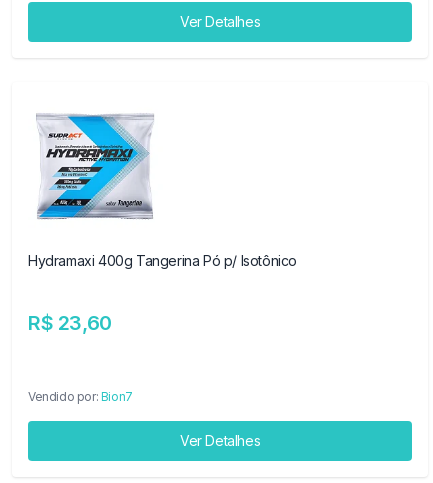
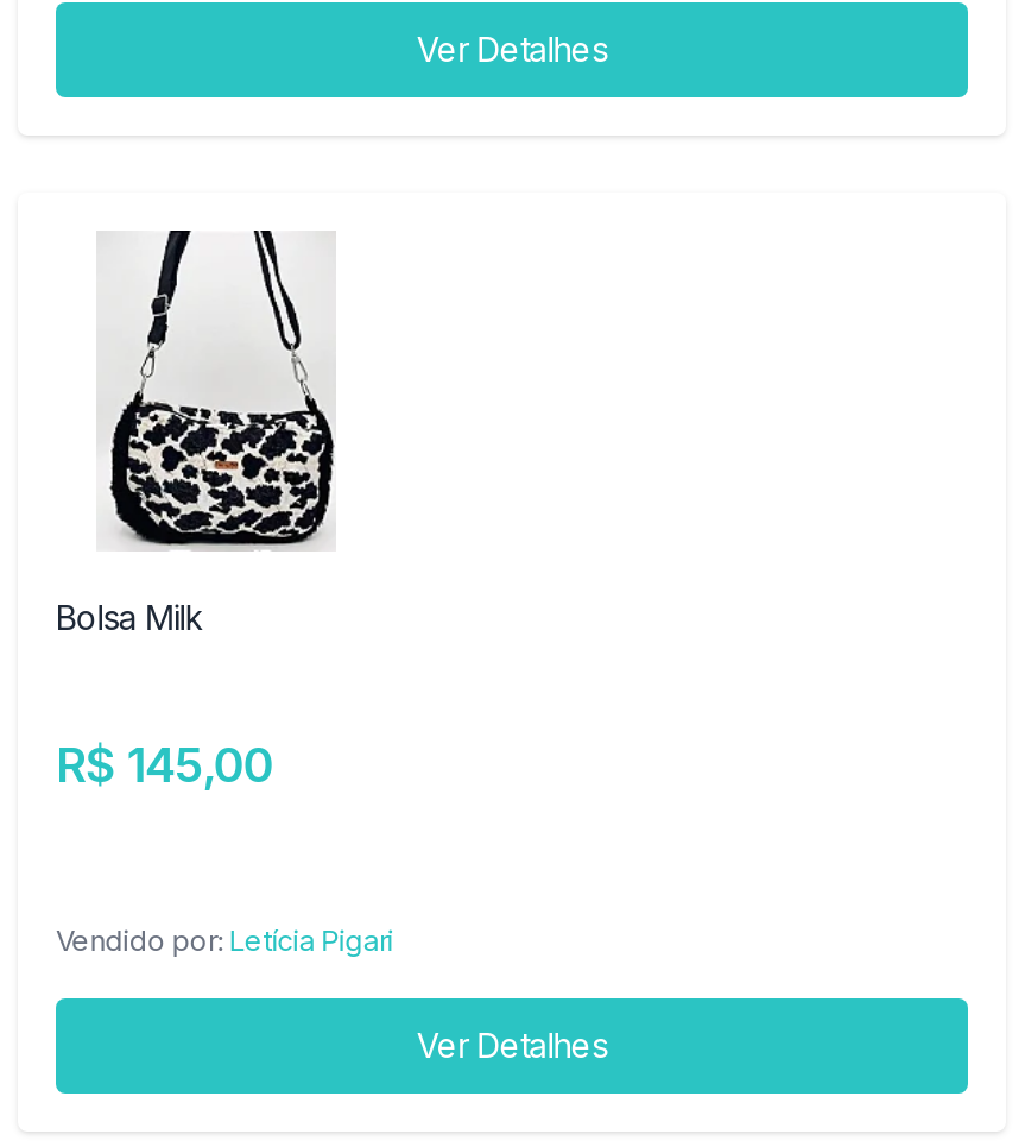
- [image]
- Hydramaxi 400g Tangerina Pó p/ Isotônico
+ [image]
+ Bolsa Milk

- R$ 23,60
+ R$ 145,00

- Vendido por: Bion7
+ Vendido por: Letícia Pigari
